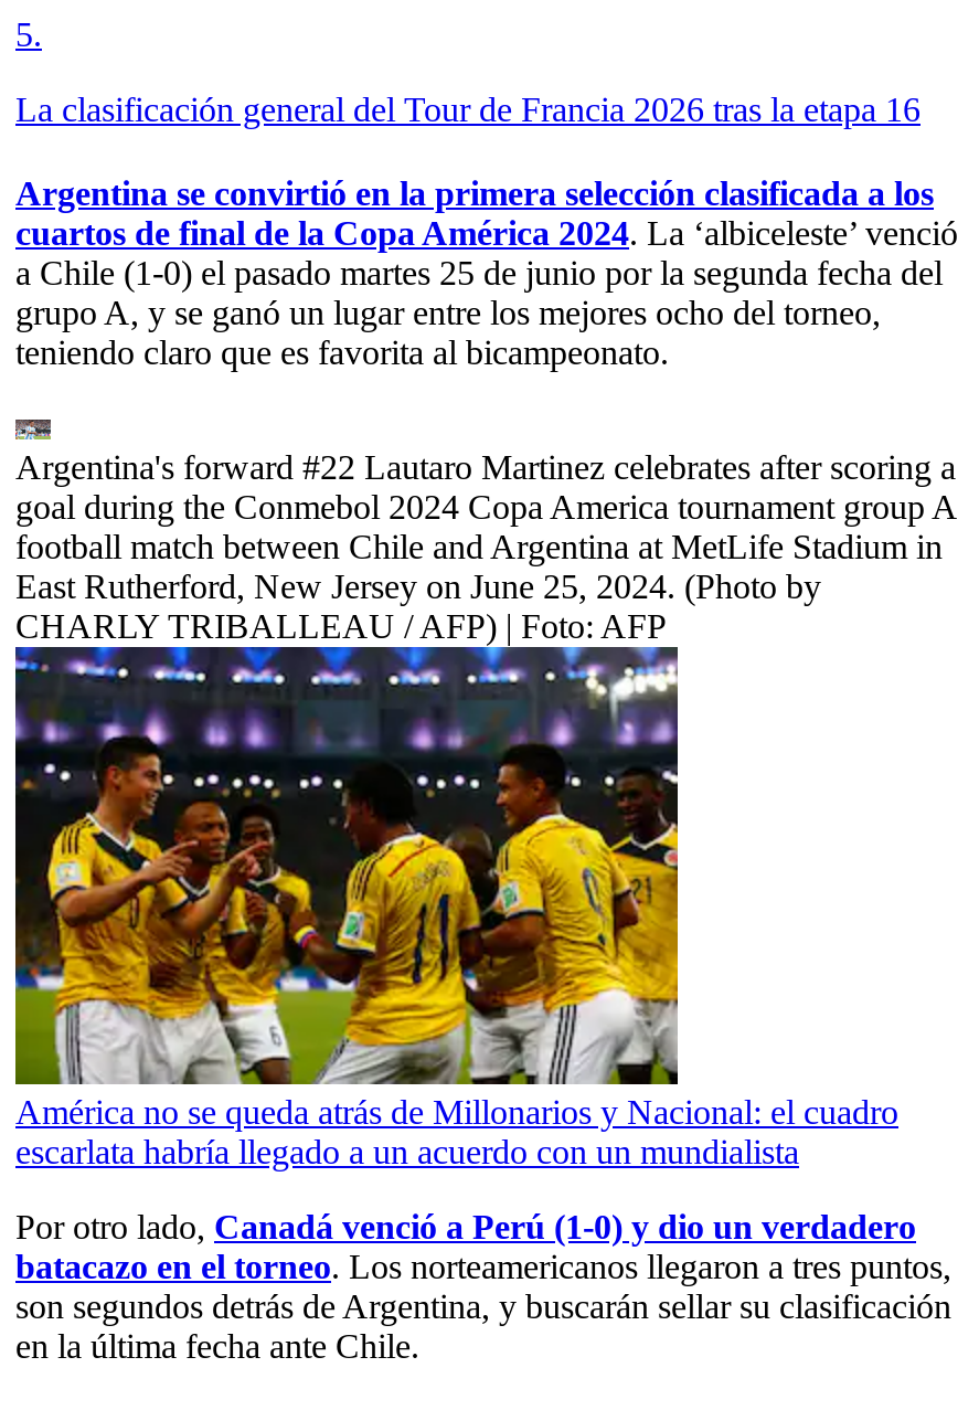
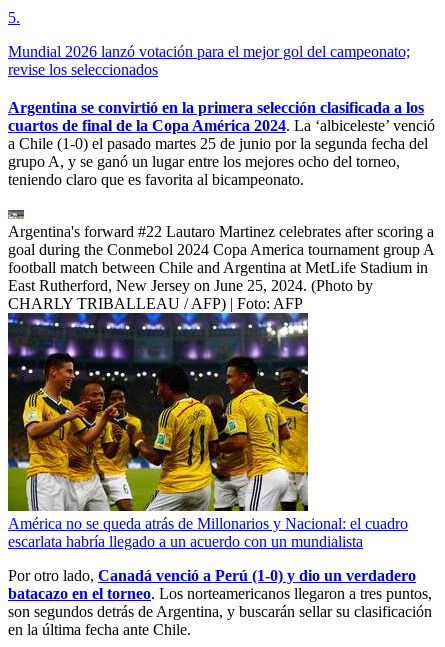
- La clasificación general del Tour de Francia 2026 tras la etapa 16
+ Mundial 2026 lanzó votación para el mejor gol del campeonato;
+ revise los seleccionados
